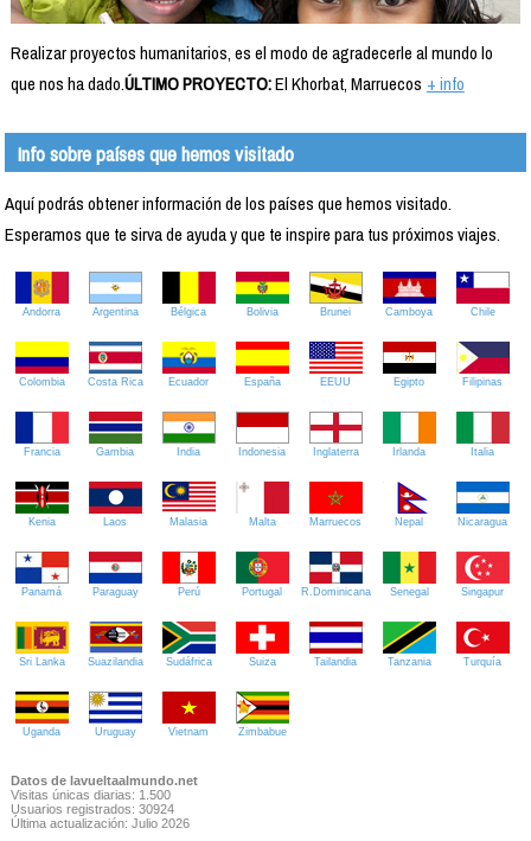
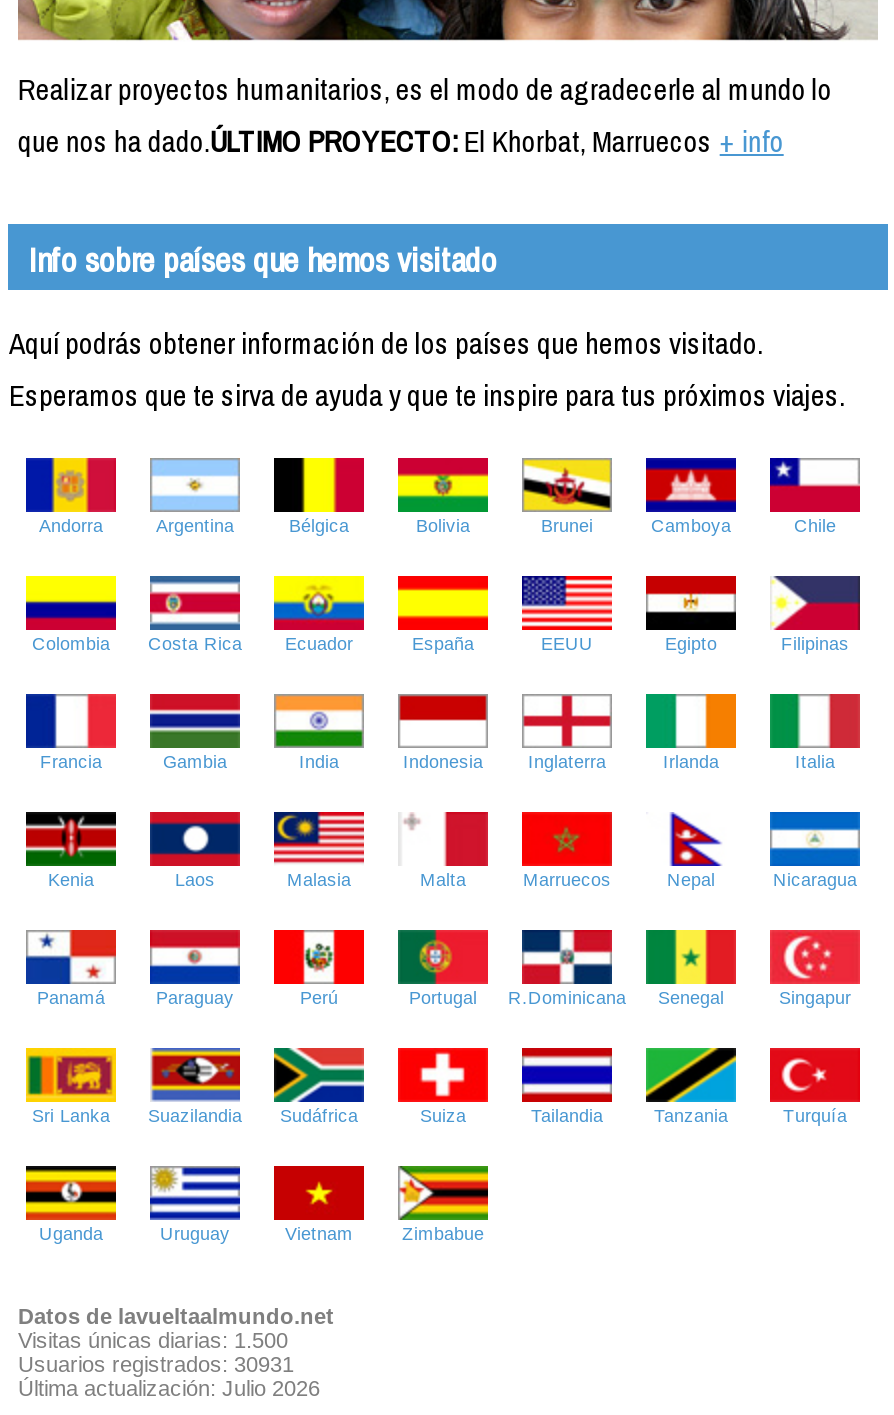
- Usuarios registrados: 30924
+ Usuarios registrados: 30931
